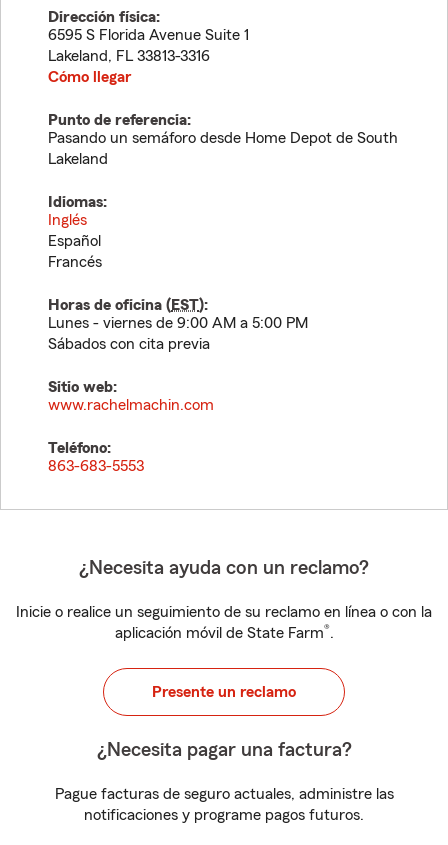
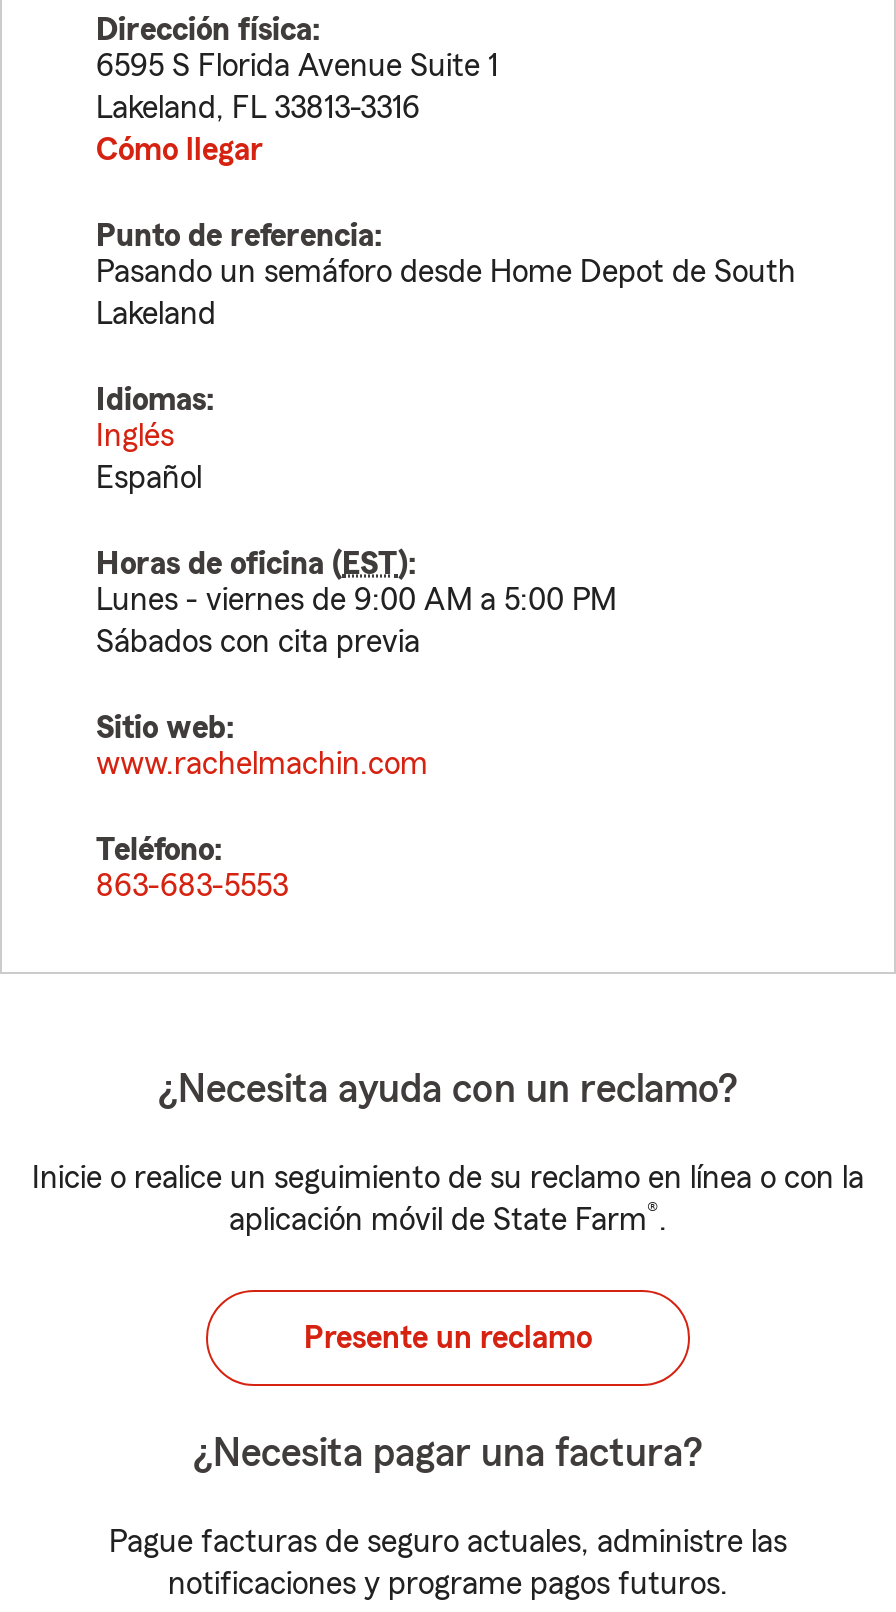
- Francés
